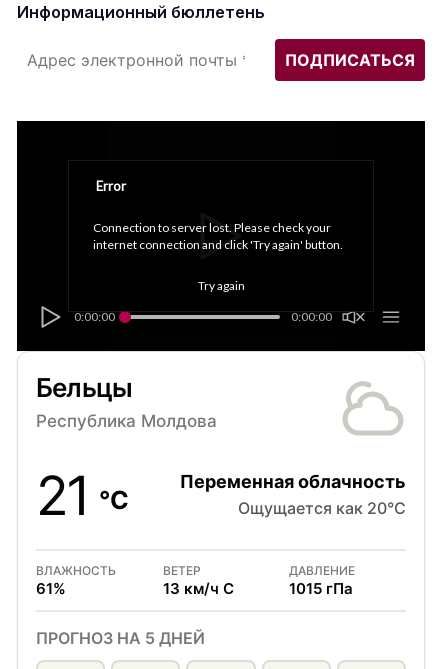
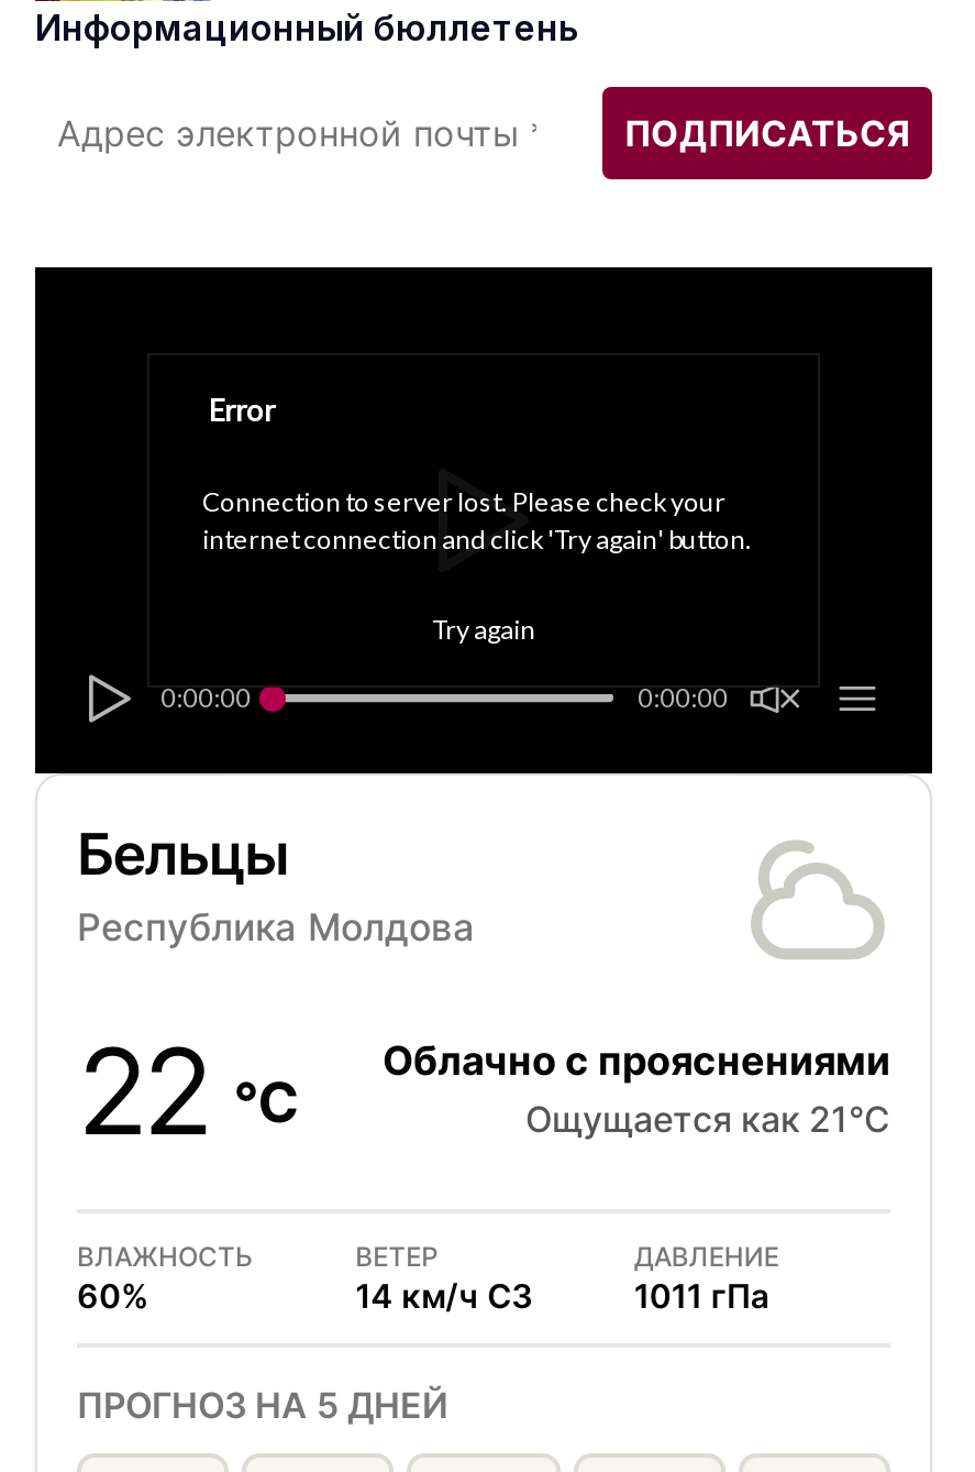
- 21 °C
- Переменная облачность
- Ощущается как 20°C
+ 22 °C
+ Облачно с прояснениями
+ Ощущается как 21°C

- 61%
+ 60%

- 13 км/ч С
+ 14 км/ч СЗ

- 1015 гПа
+ 1011 гПа
